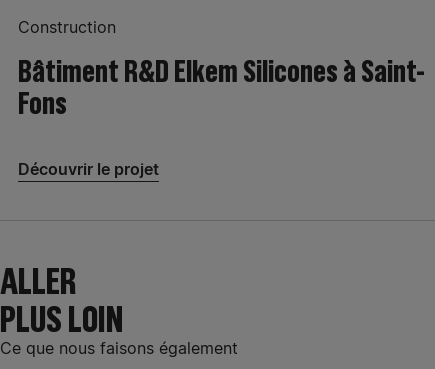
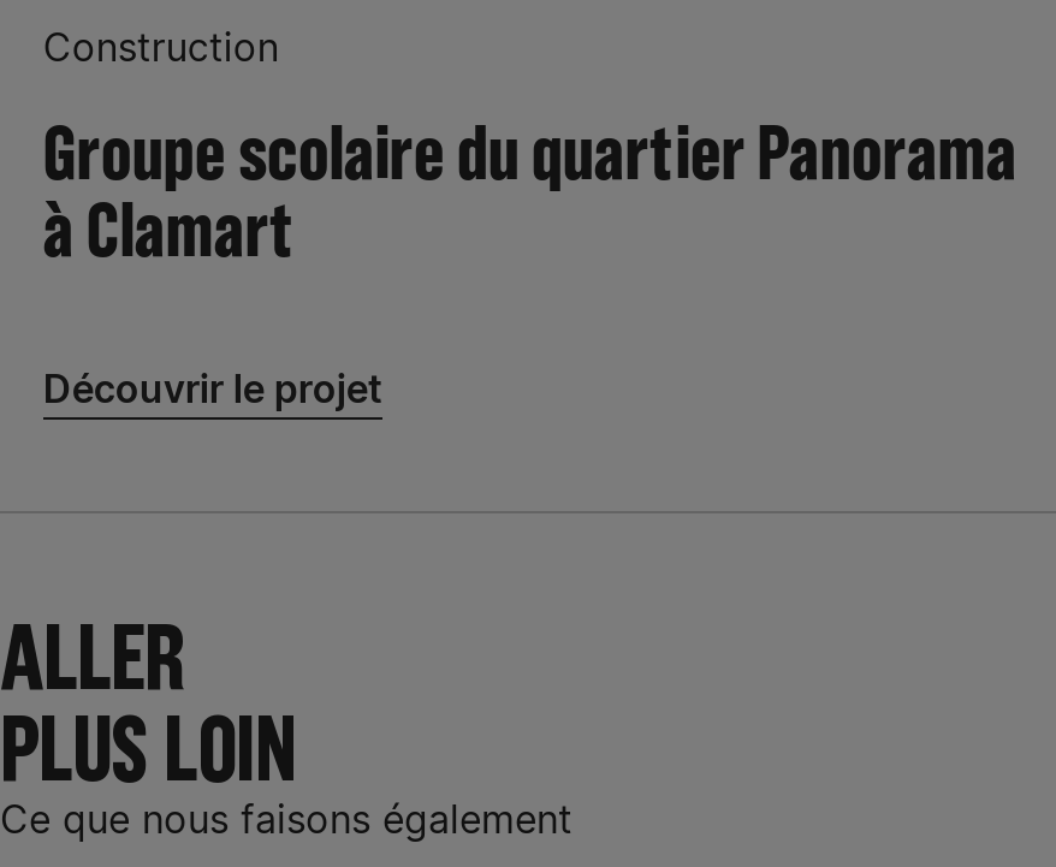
- Bâtiment R&D Elkem Silicones à Saint-
- Fons
+ Groupe scolaire du quartier Panorama
+ à Clamart
